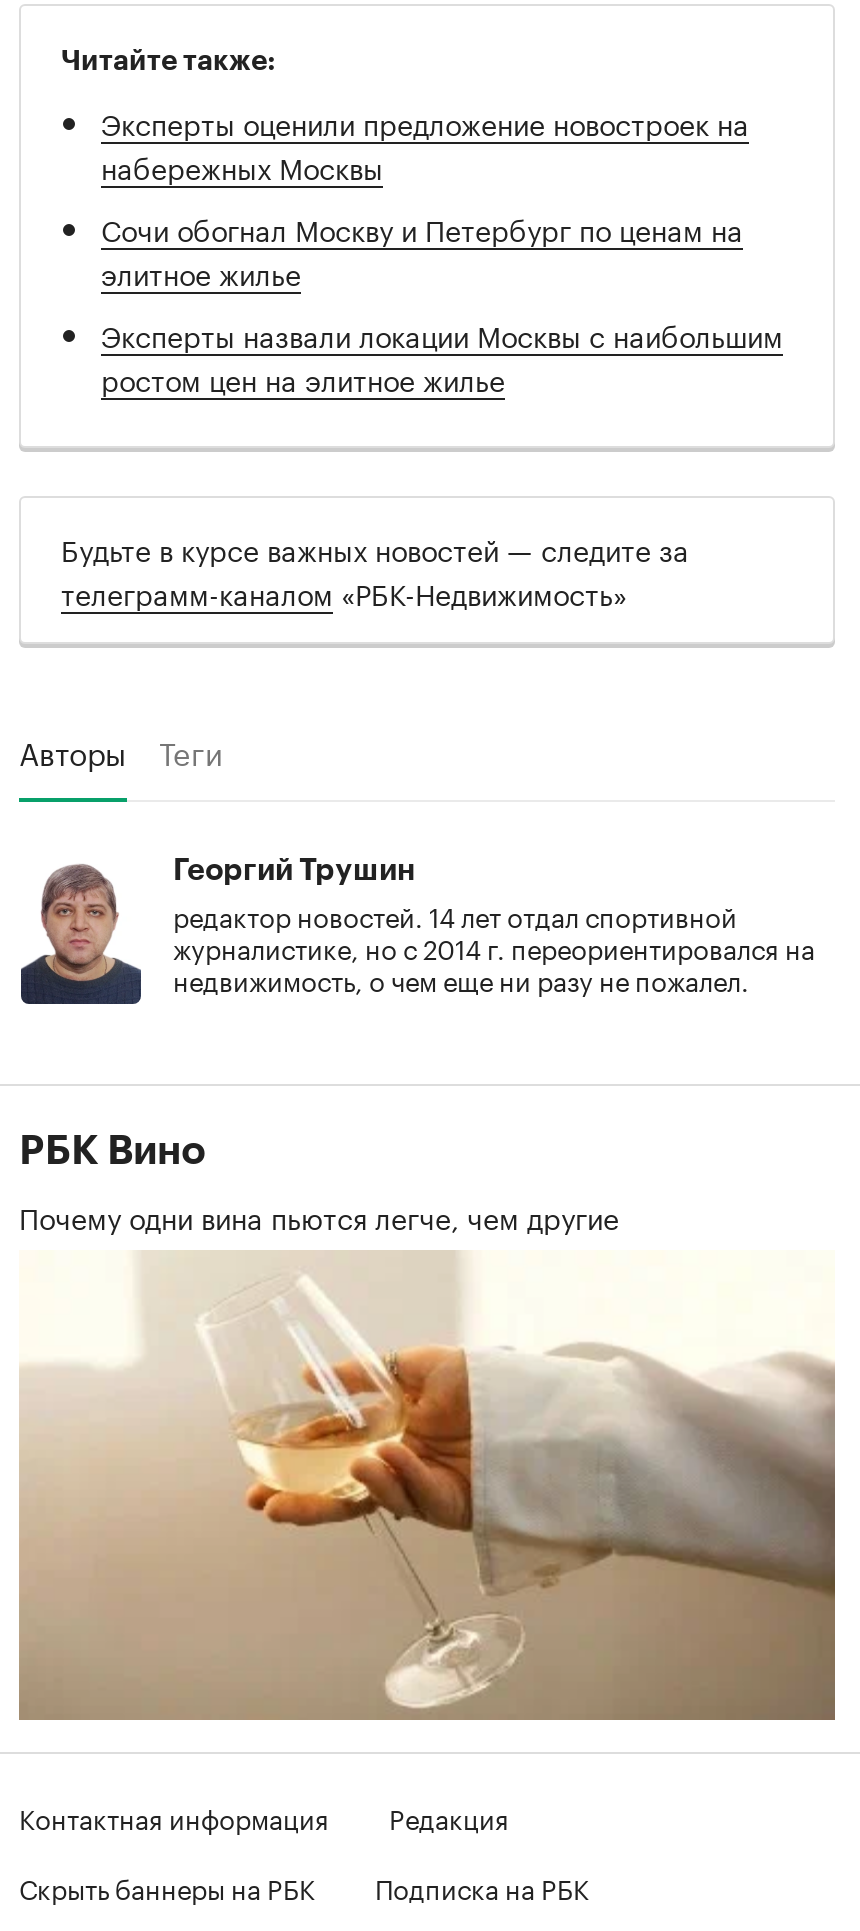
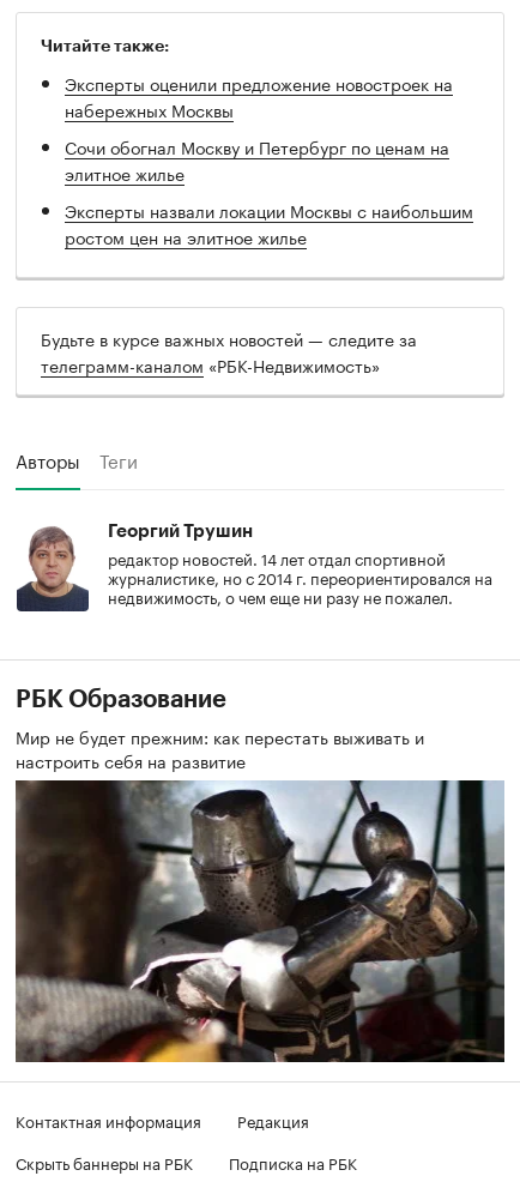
- РБК Вино
- Почему одни вина пьются легче, чем другие
+ РБК Образование
+ Мир не будет прежним: как перестать выживать и
+ настроить себя на развитие

- [image]
+ [image]
